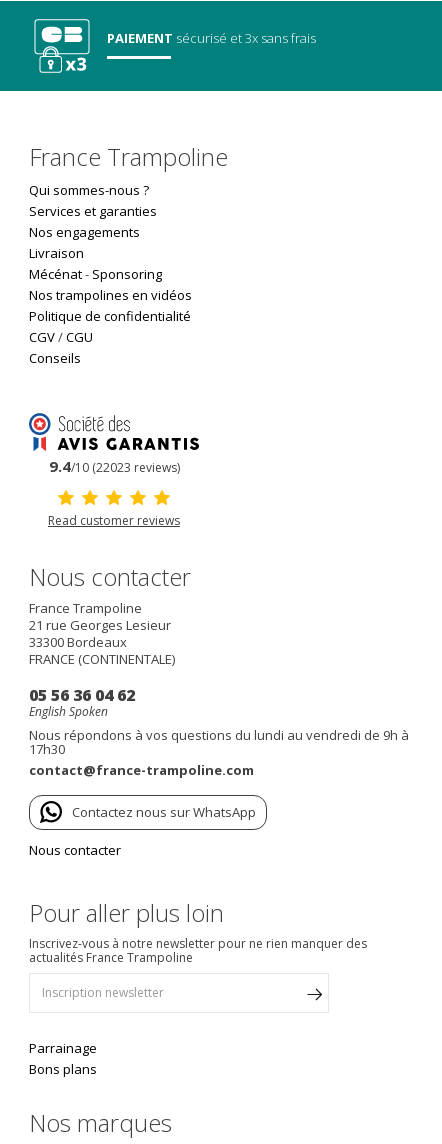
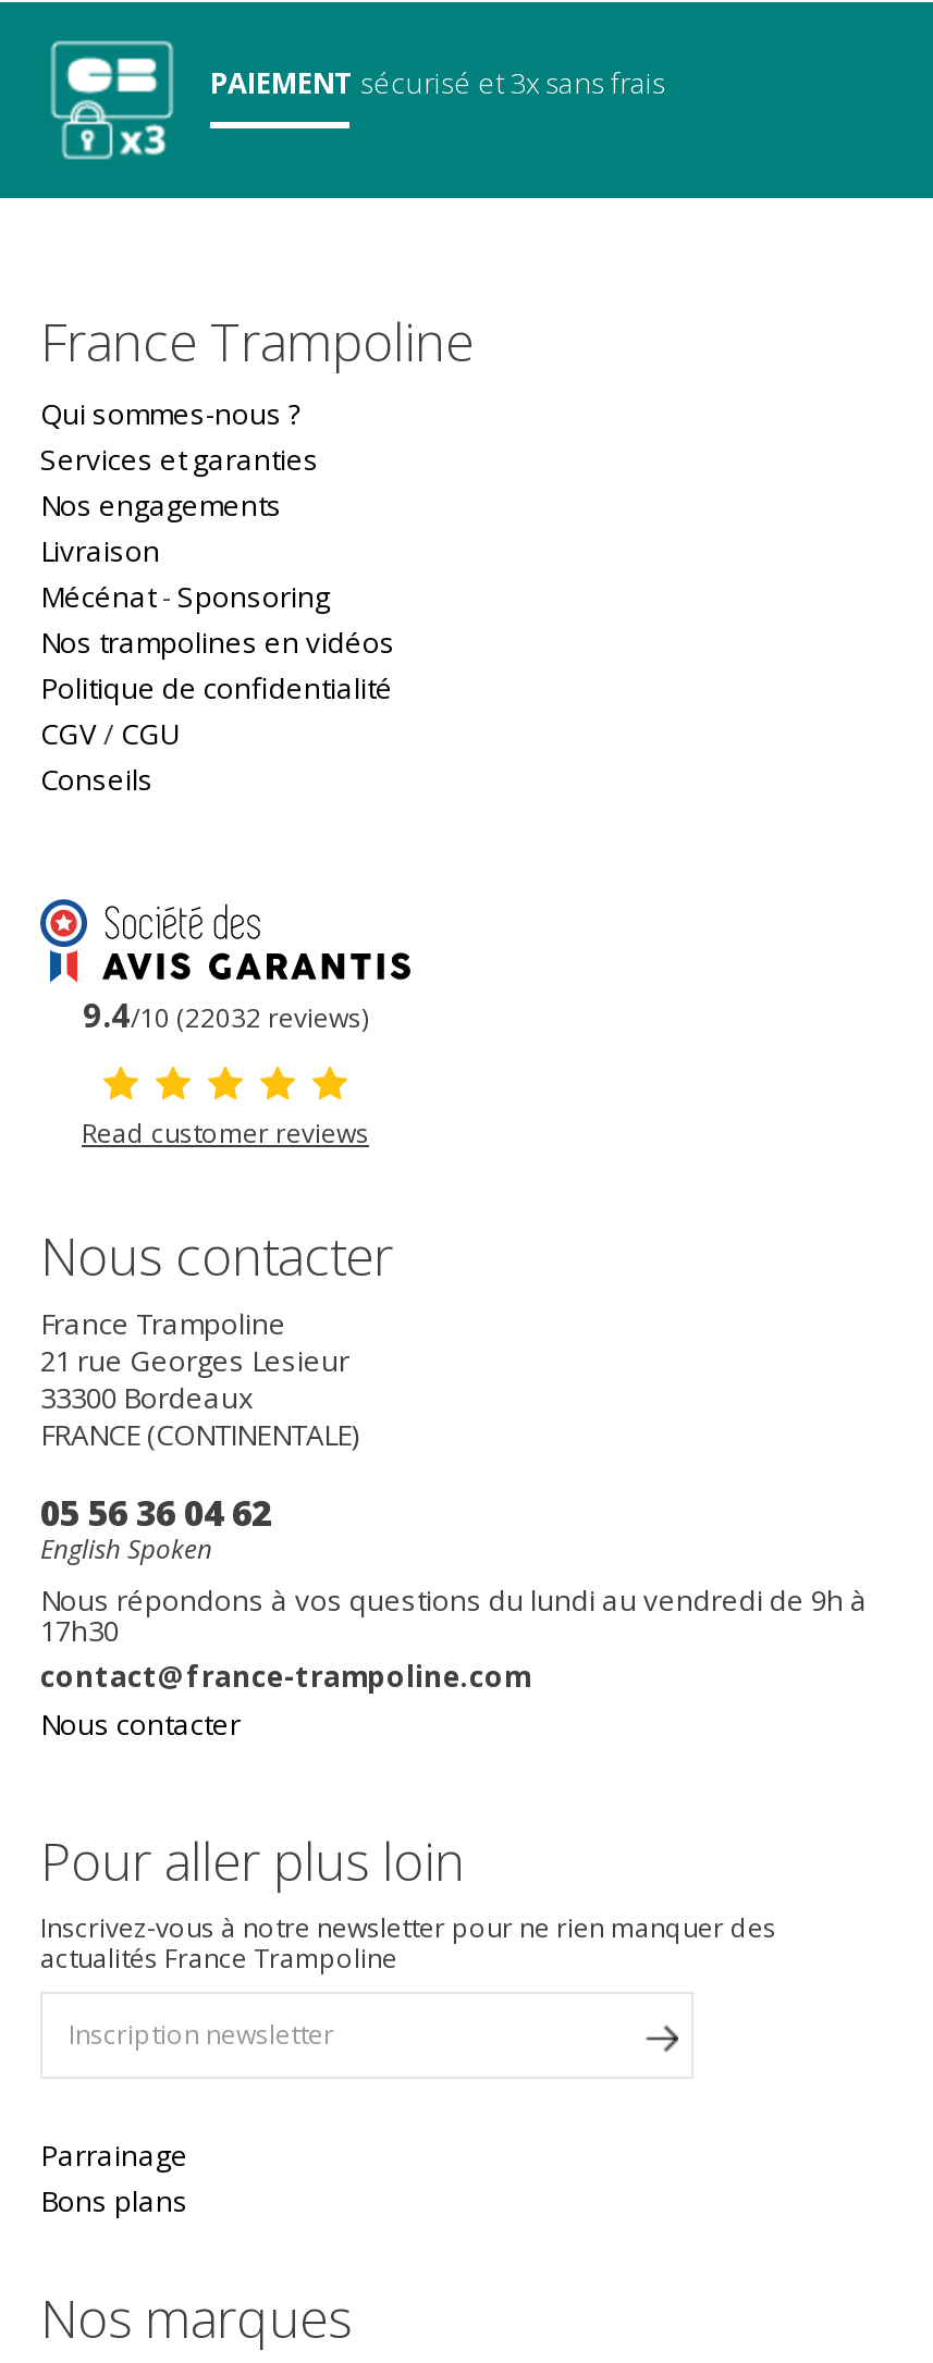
- 9.4/10 (22023 reviews)
+ 9.4/10 (22032 reviews)

- Contactez nous sur WhatsApp
